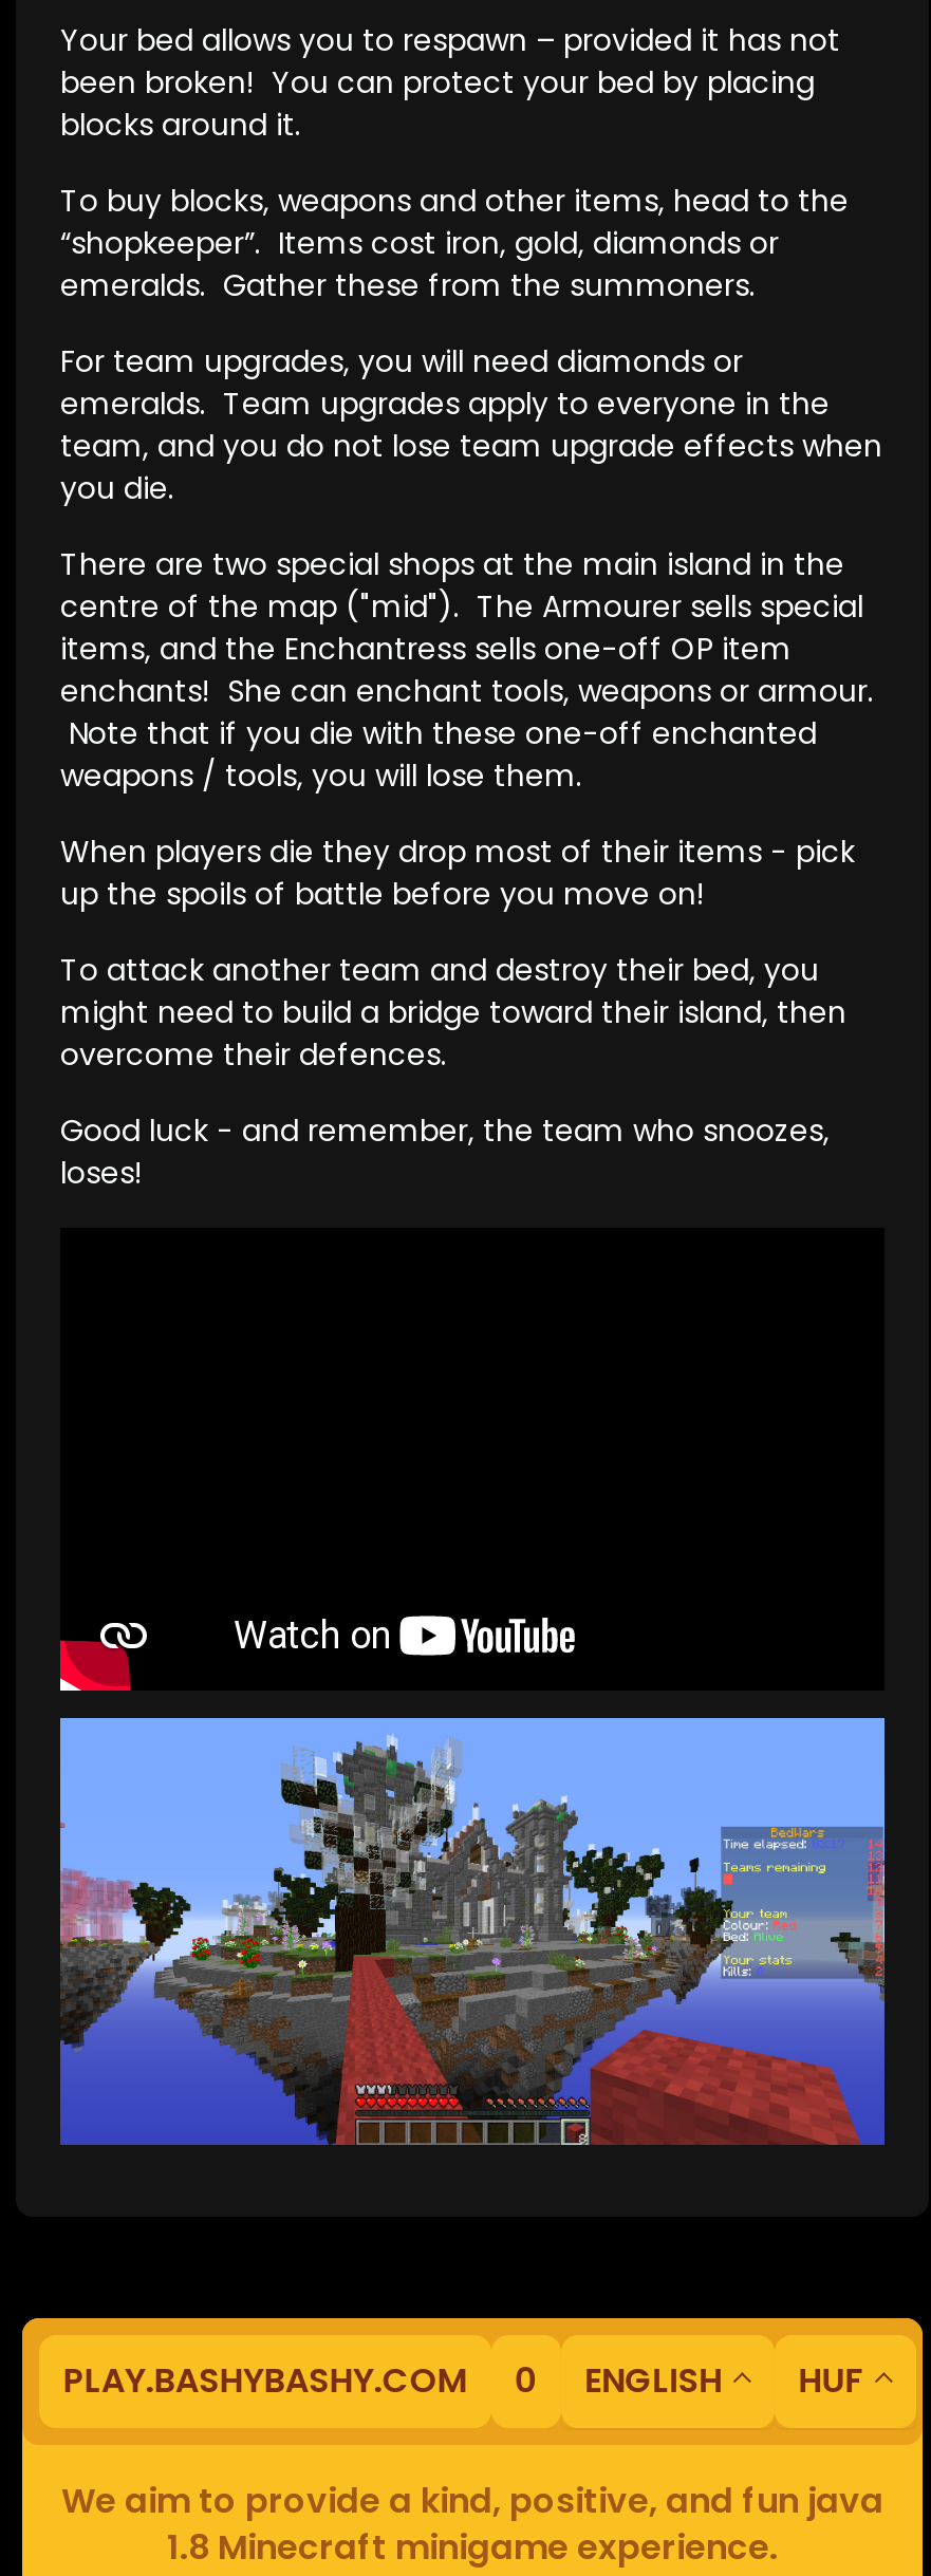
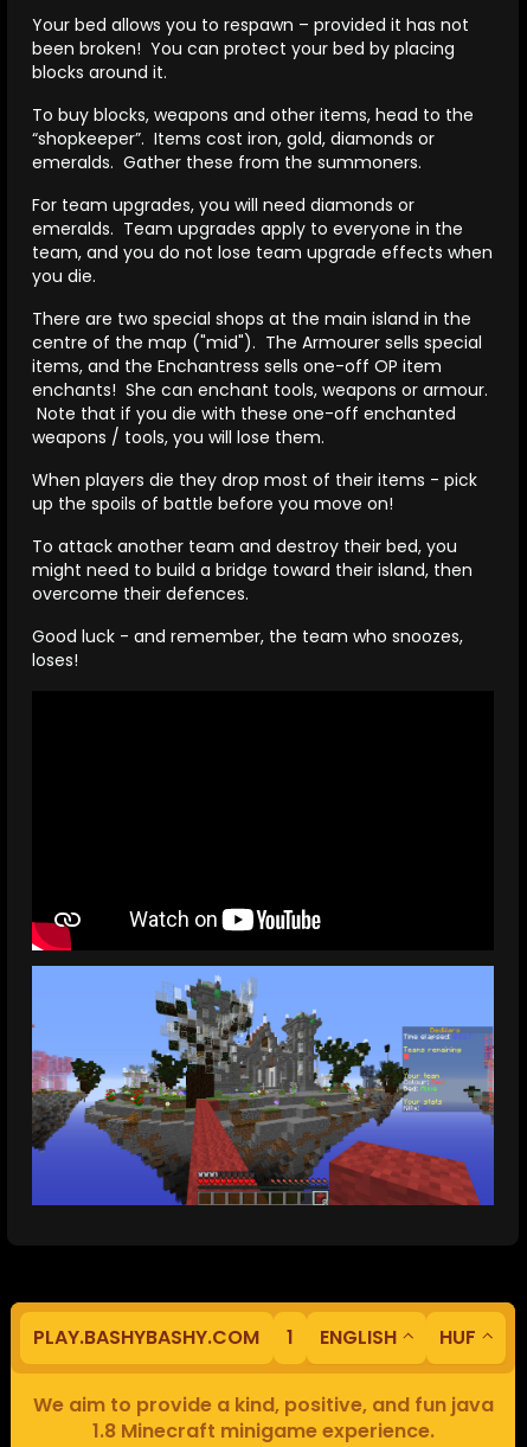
- PLAY.BASHYBASHY.COM 0 ENGLISH HUF
+ PLAY.BASHYBASHY.COM 1 ENGLISH HUF
